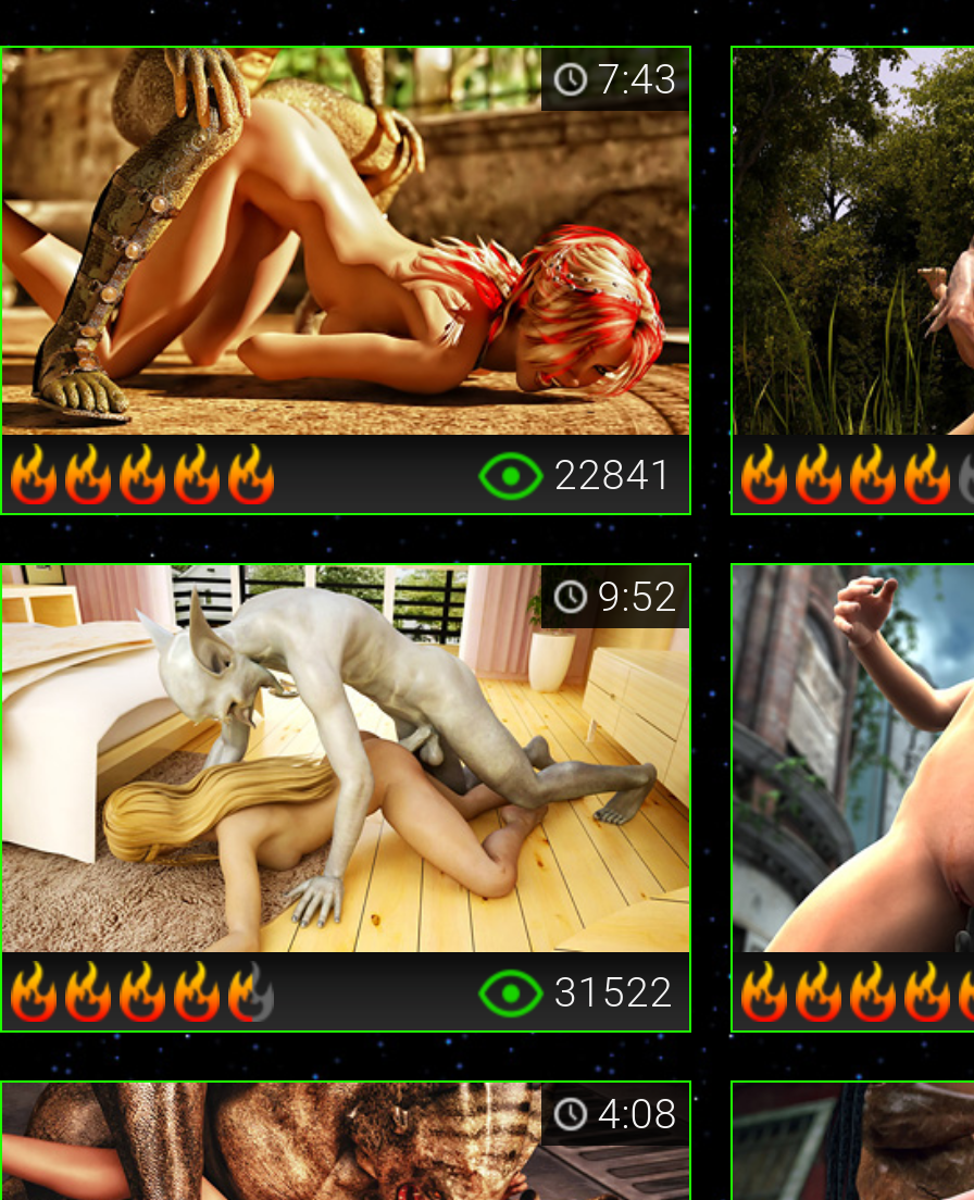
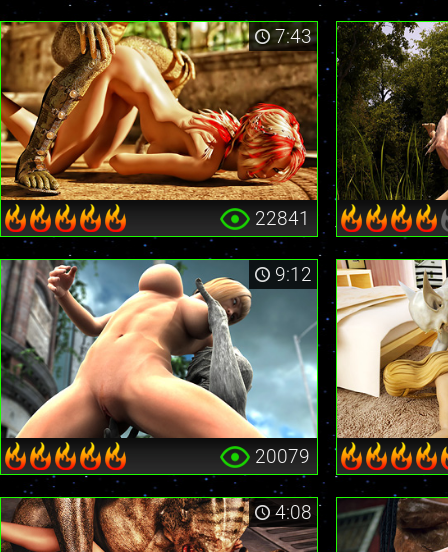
- [image]
- 9:52
+ [image]
+ 9:12

- [image]
- 31522
+ [image]
+ 20079
